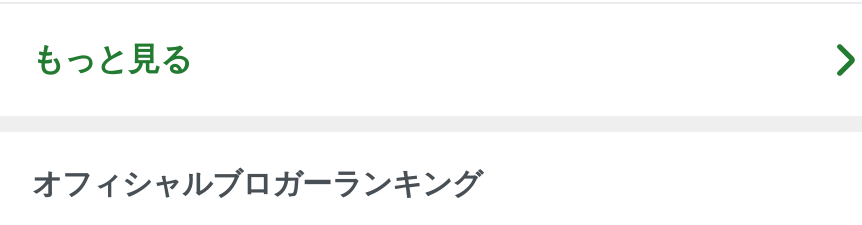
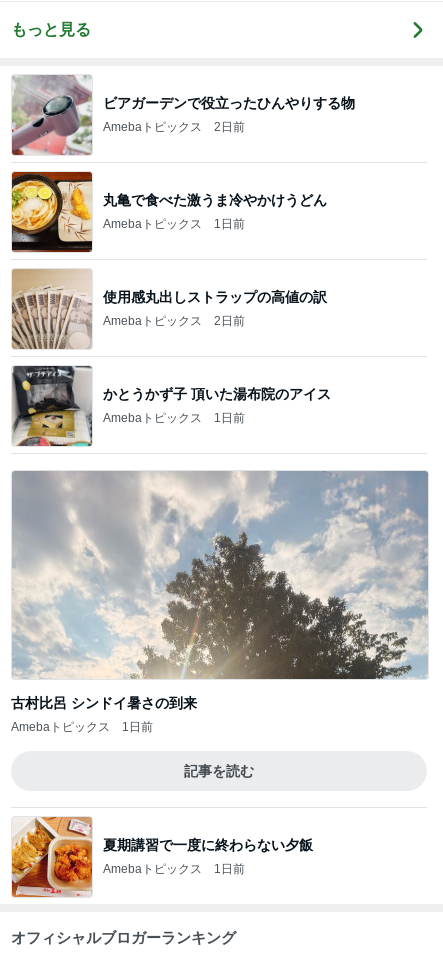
+ [image]
+ ビアガーデンで役立ったひんやりする物
+ Amebaトピックス
+ 2日前

+ [image]
+ 丸亀で食べた激うま冷やかけうどん
+ Amebaトピックス
+ 1日前

+ [image]
+ 使用感丸出しストラップの高値の訳
+ Amebaトピックス
+ 2日前

+ [image]
+ かとうかず子 頂いた湯布院のアイス
+ Amebaトピックス
+ 1日前

+ [image]
+ 古村比呂 シンドイ暑さの到来
+ Amebaトピックス
+ 1日前
+ 記事を読む

+ [image]
+ 夏期講習で一度に終わらない夕飯
+ Amebaトピックス
+ 1日前
